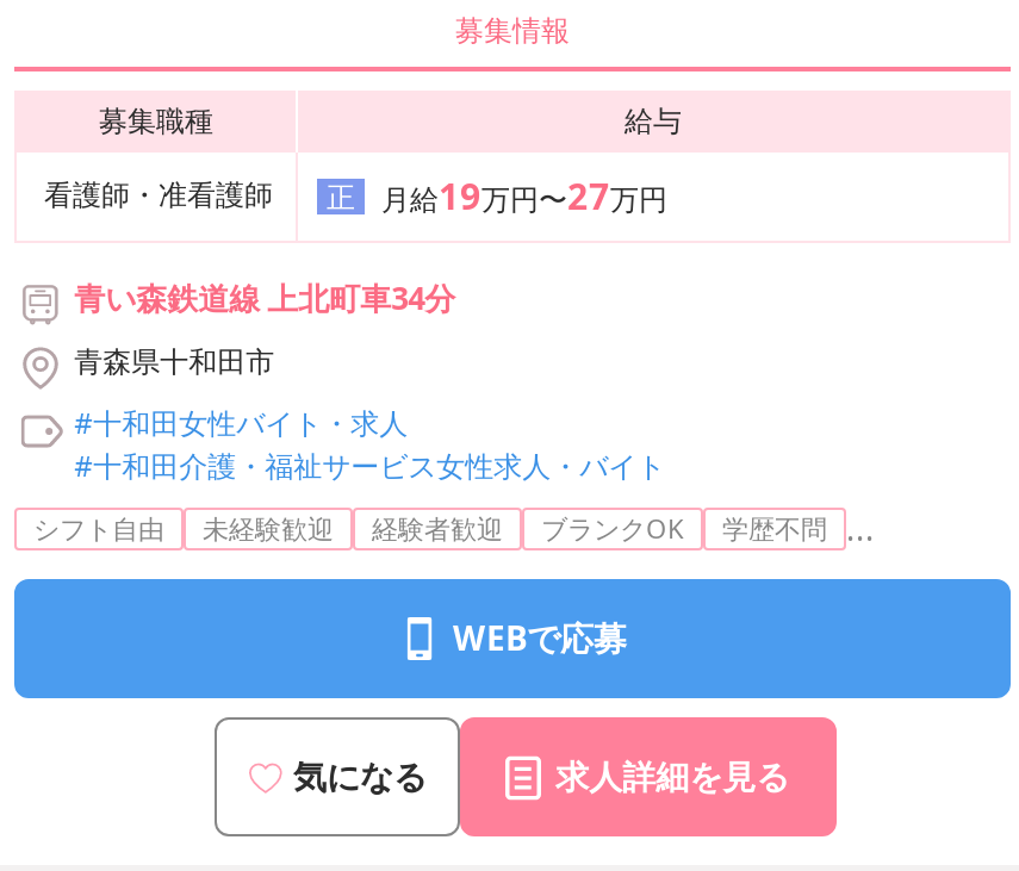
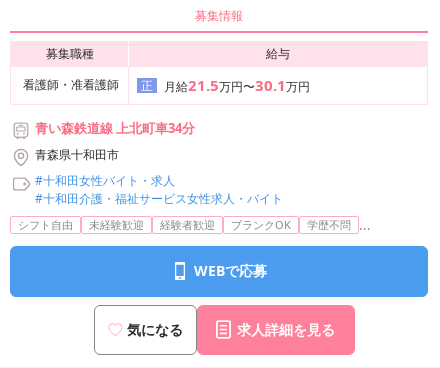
- 月給19万円〜27万円
+ 月給21.5万円〜30.1万円
